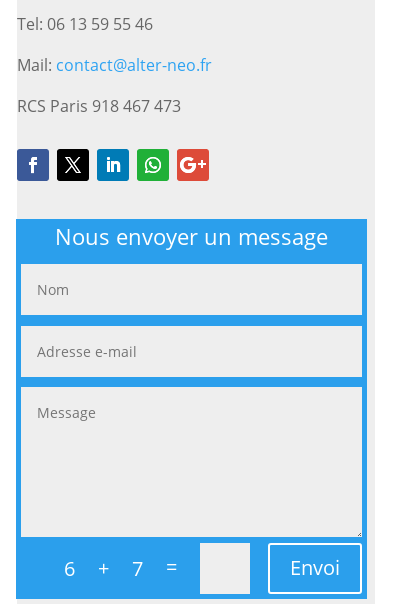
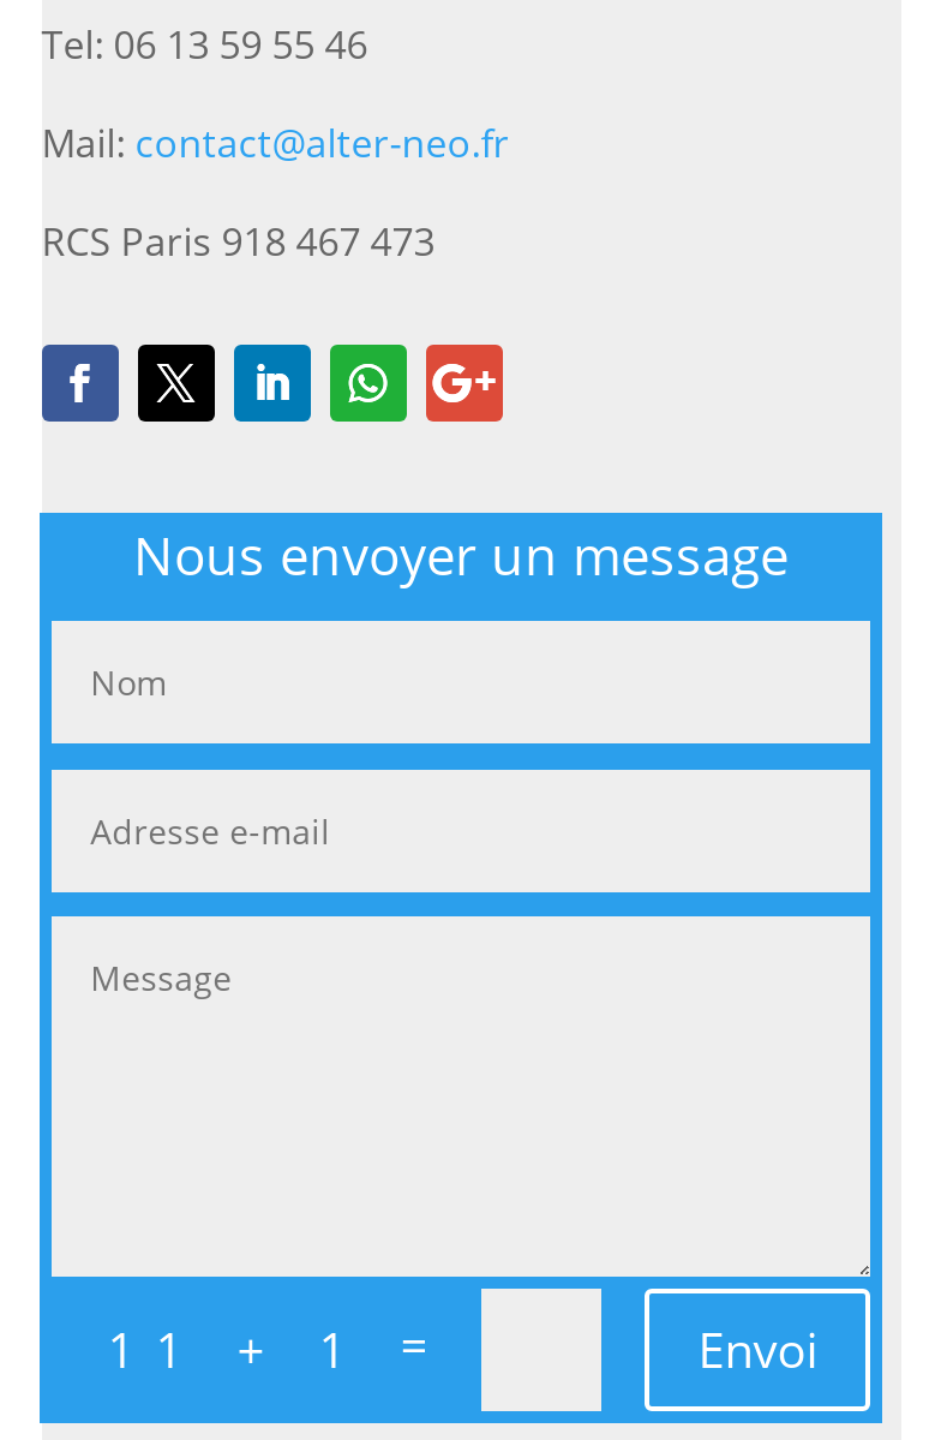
- 6 + 7 =
+ 11 + 1 =
